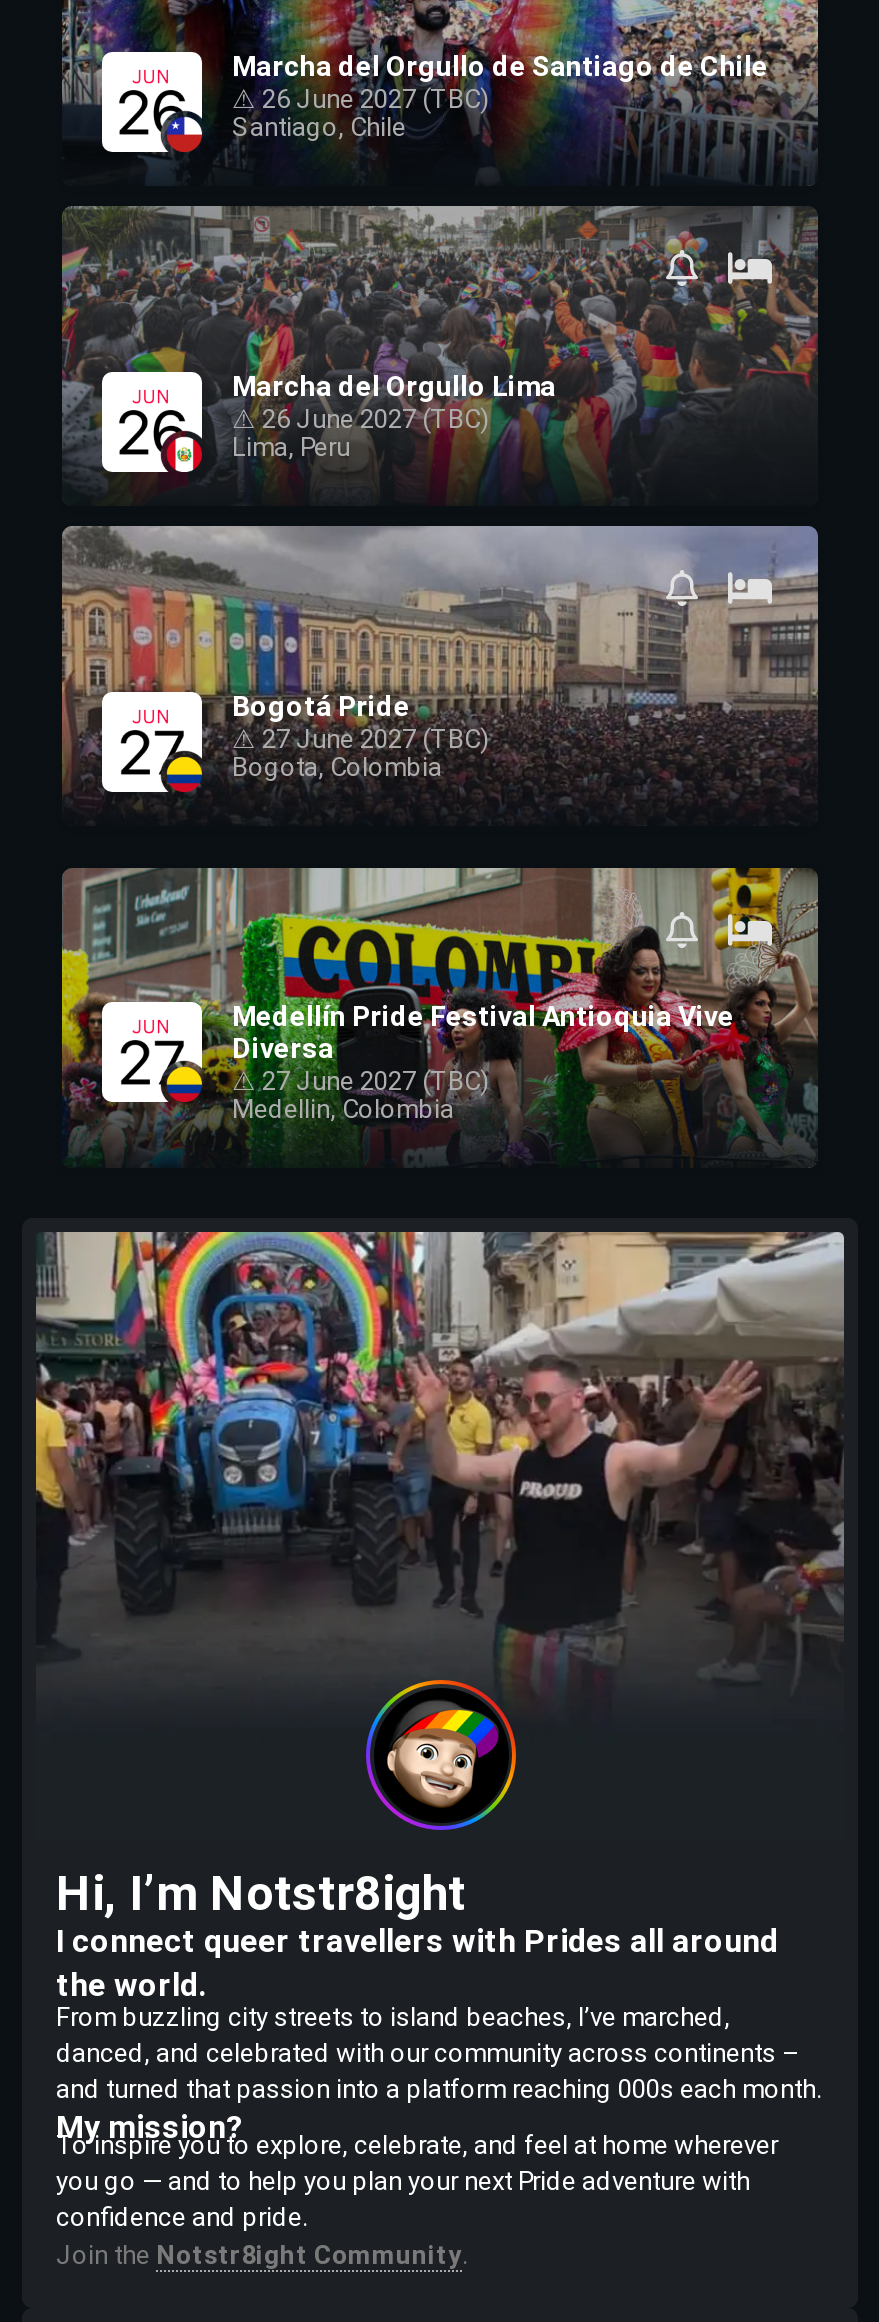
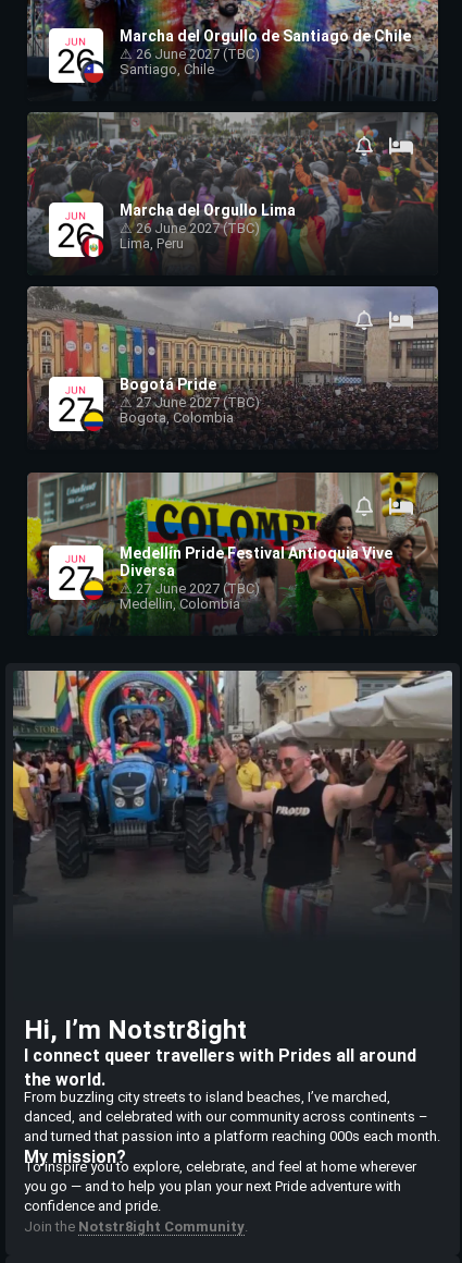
- [image]
